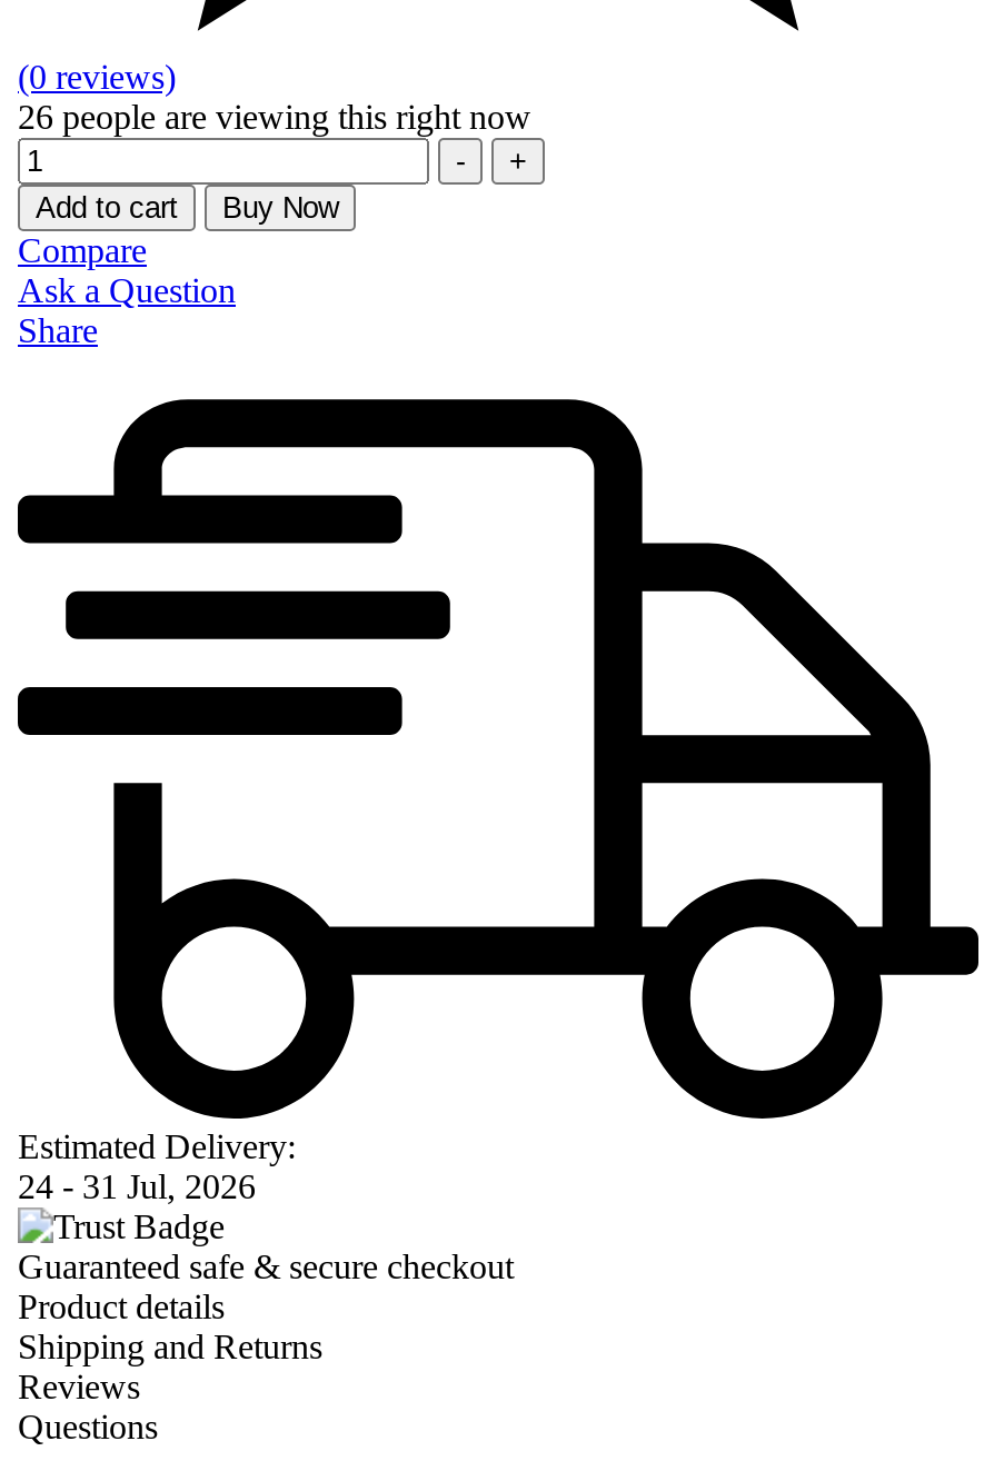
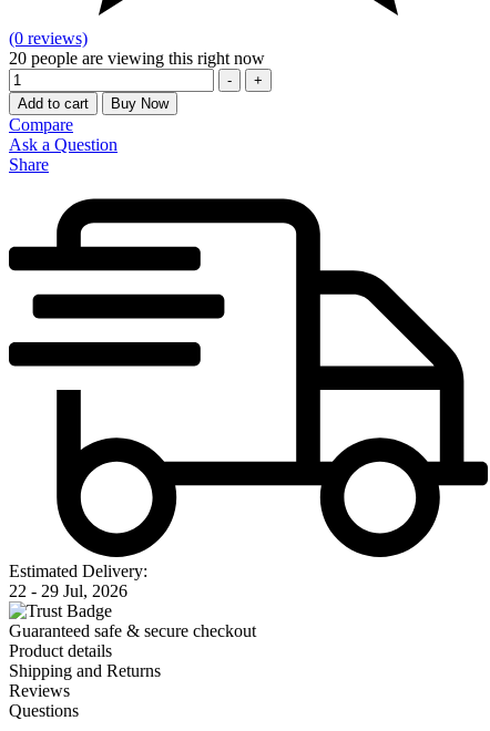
- 26 people are viewing this right now
+ 20 people are viewing this right now

- 24 - 31 Jul, 2026
+ 22 - 29 Jul, 2026
